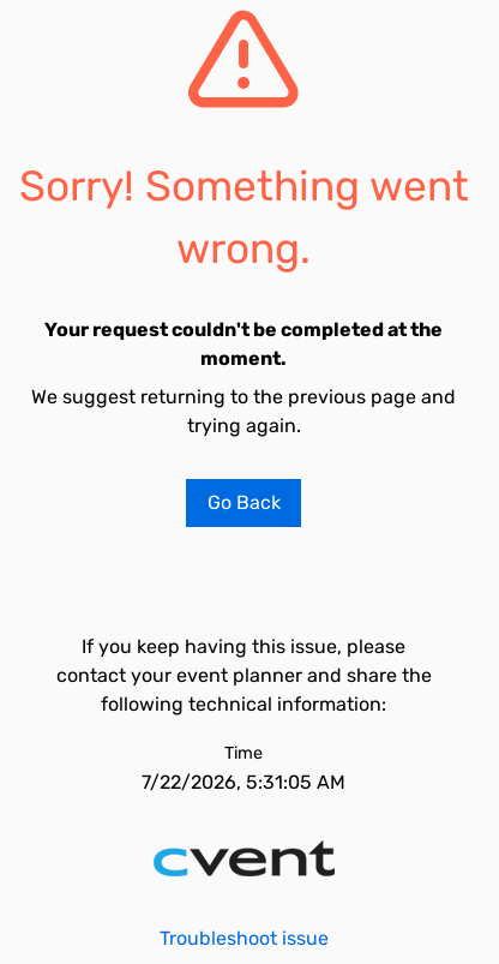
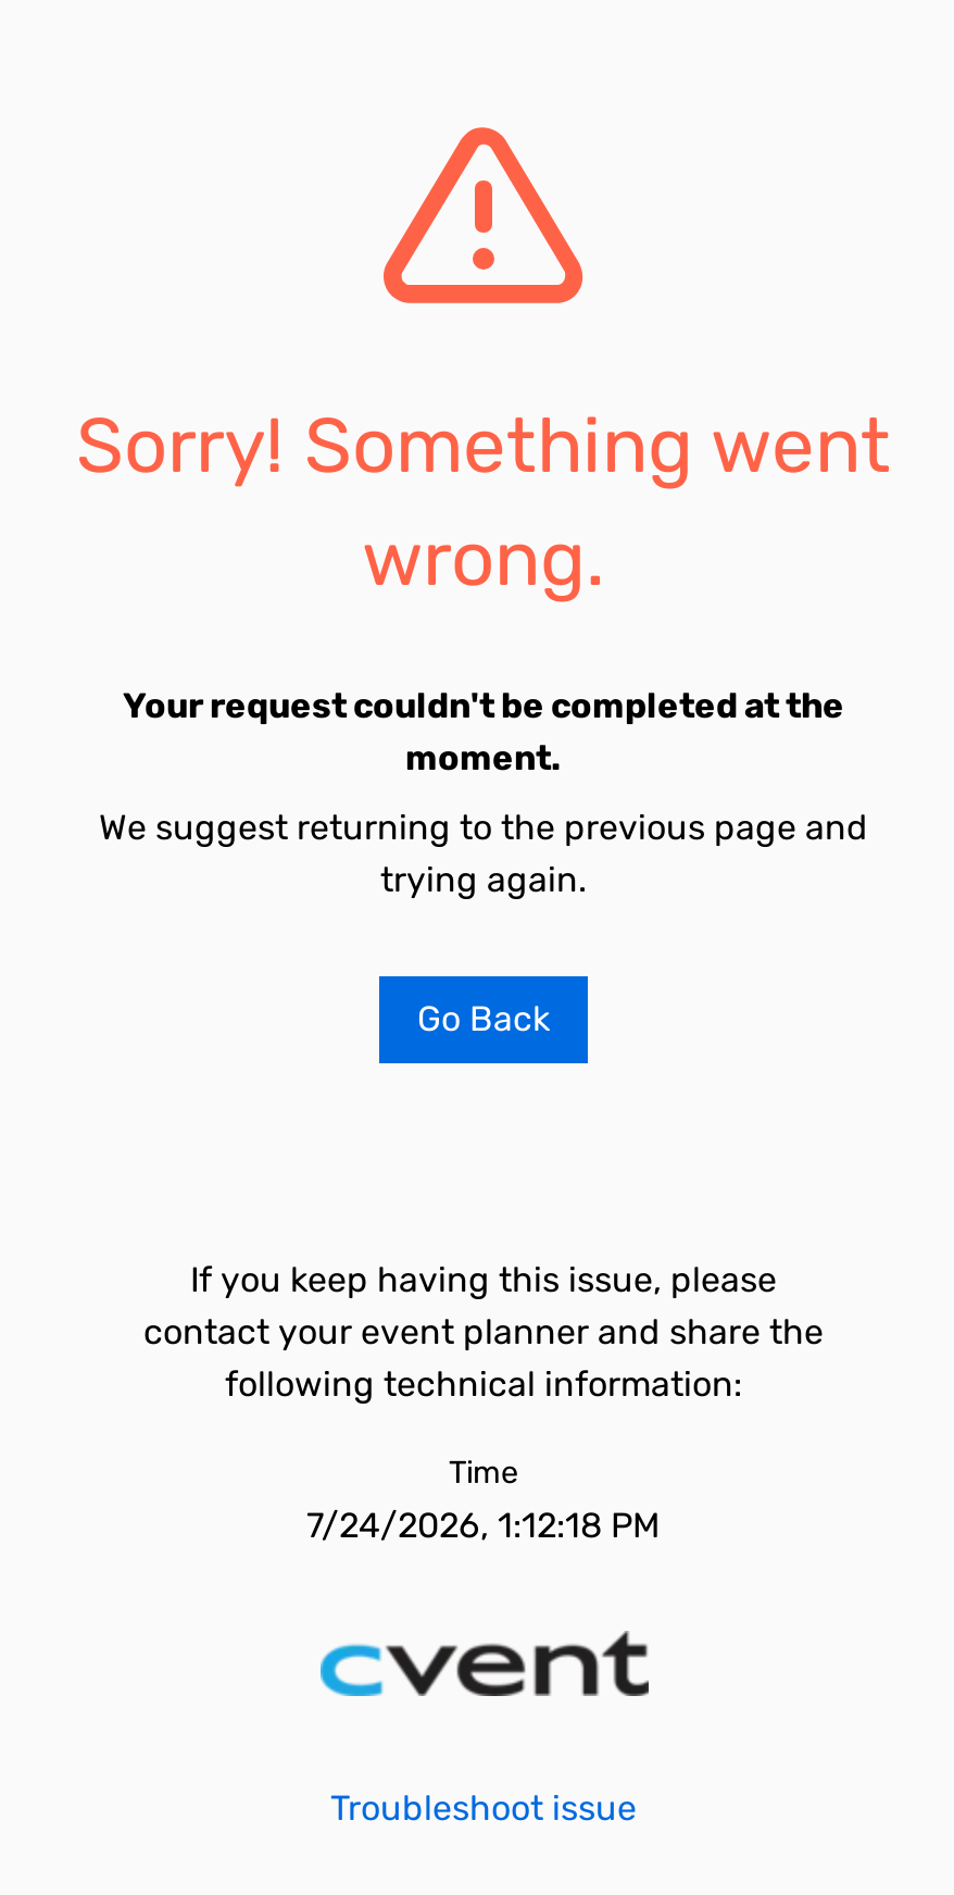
- 7/22/2026, 5:31:05 AM
+ 7/24/2026, 1:12:18 PM
